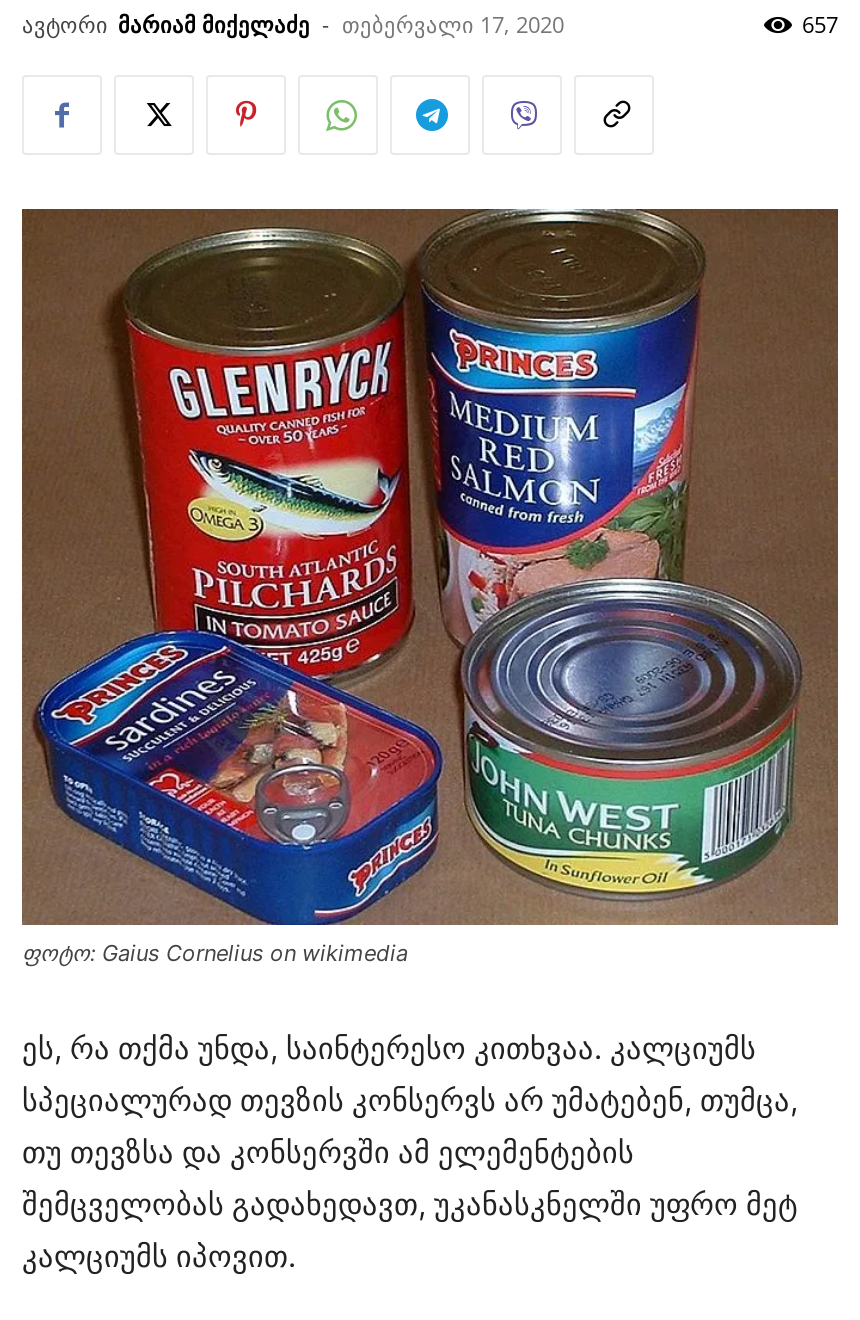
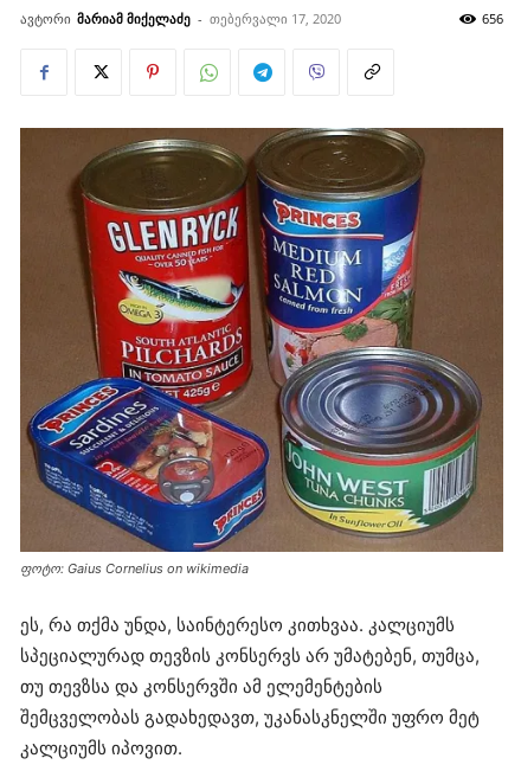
- 657
+ 656
